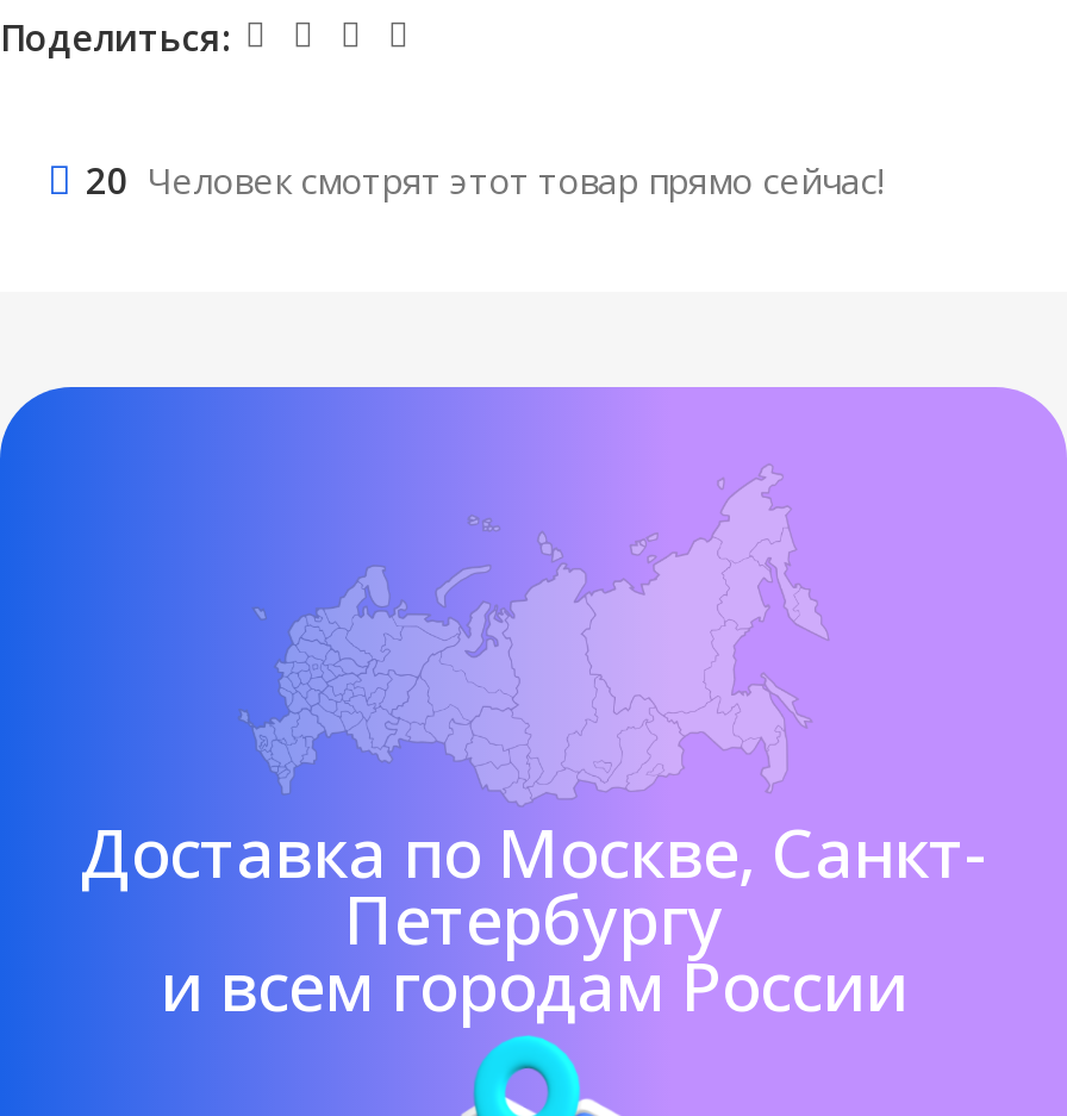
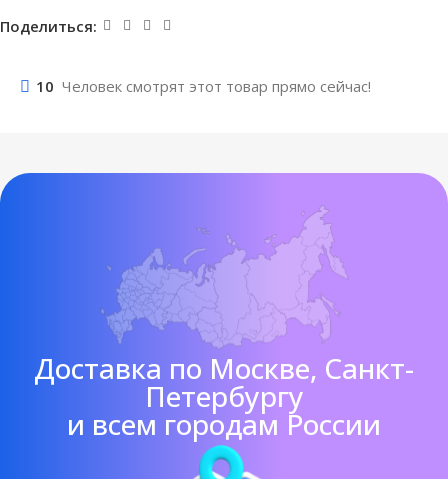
- 20 Человек смотрят этот товар прямо сейчас!
+ 10 Человек смотрят этот товар прямо сейчас!
